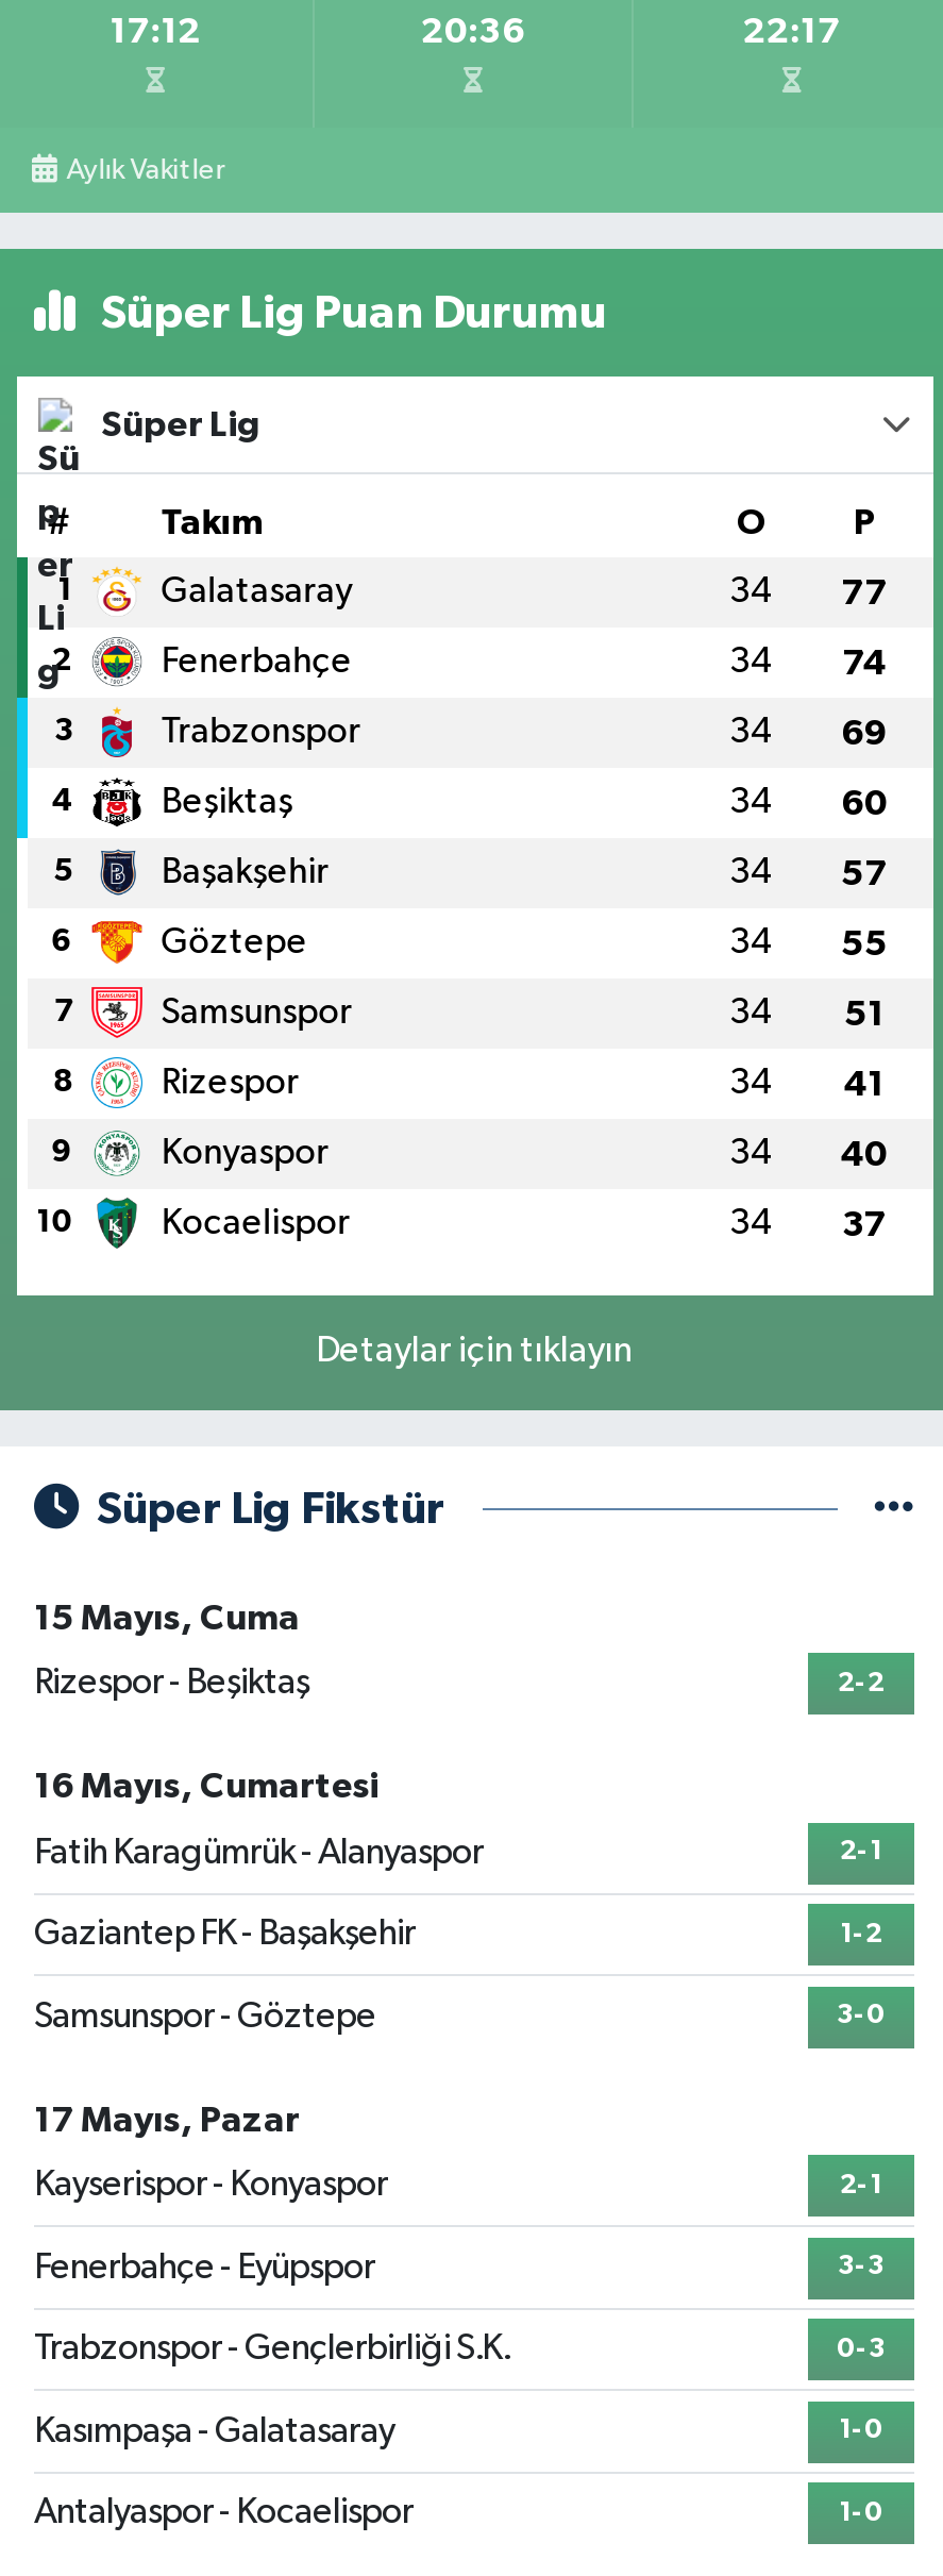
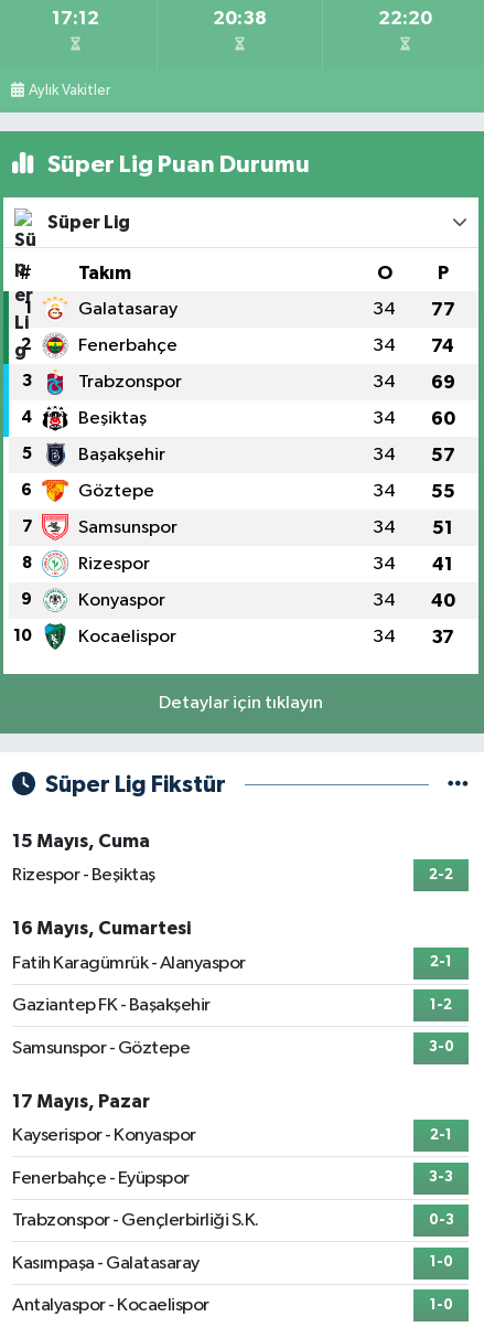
- 20:36
+ 20:38

- 22:17
+ 22:20
